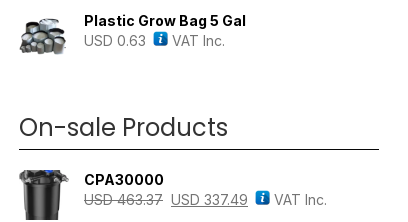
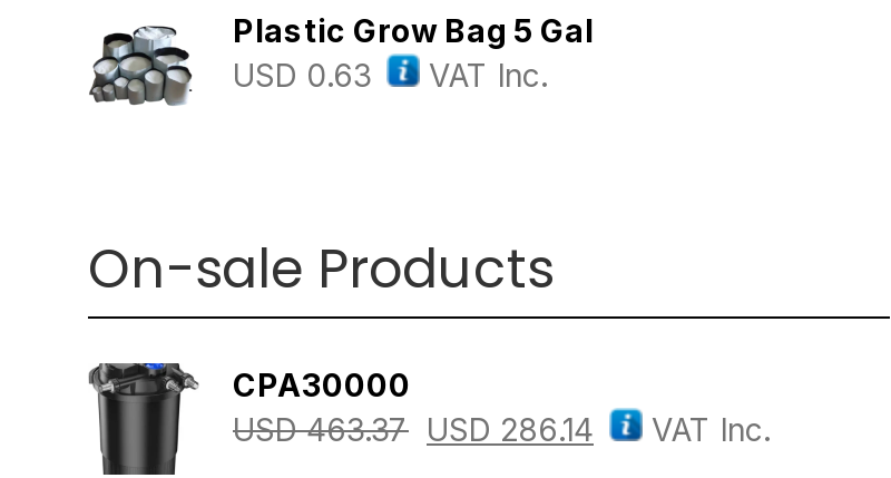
- USD463.37 USD 337.49 VAT Inc.
+ USD463.37 USD 286.14 VAT Inc.
